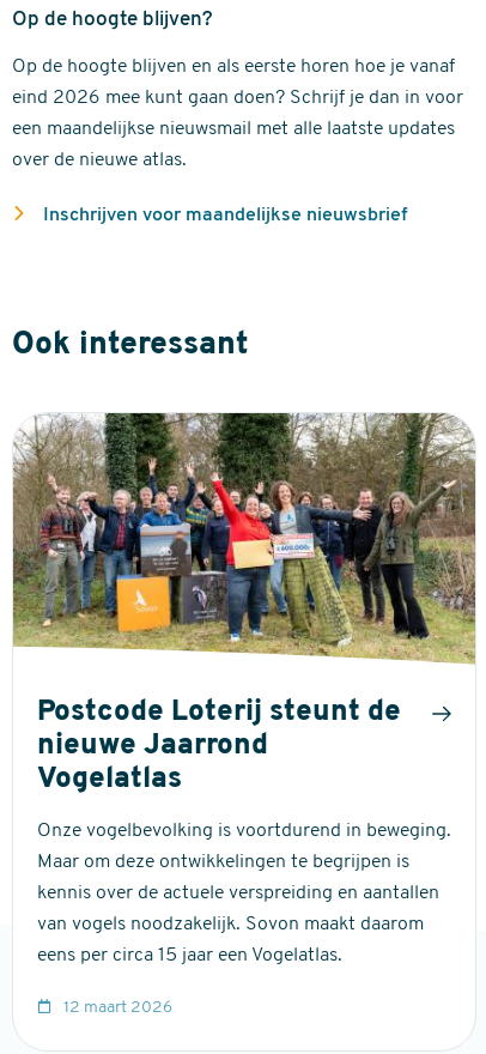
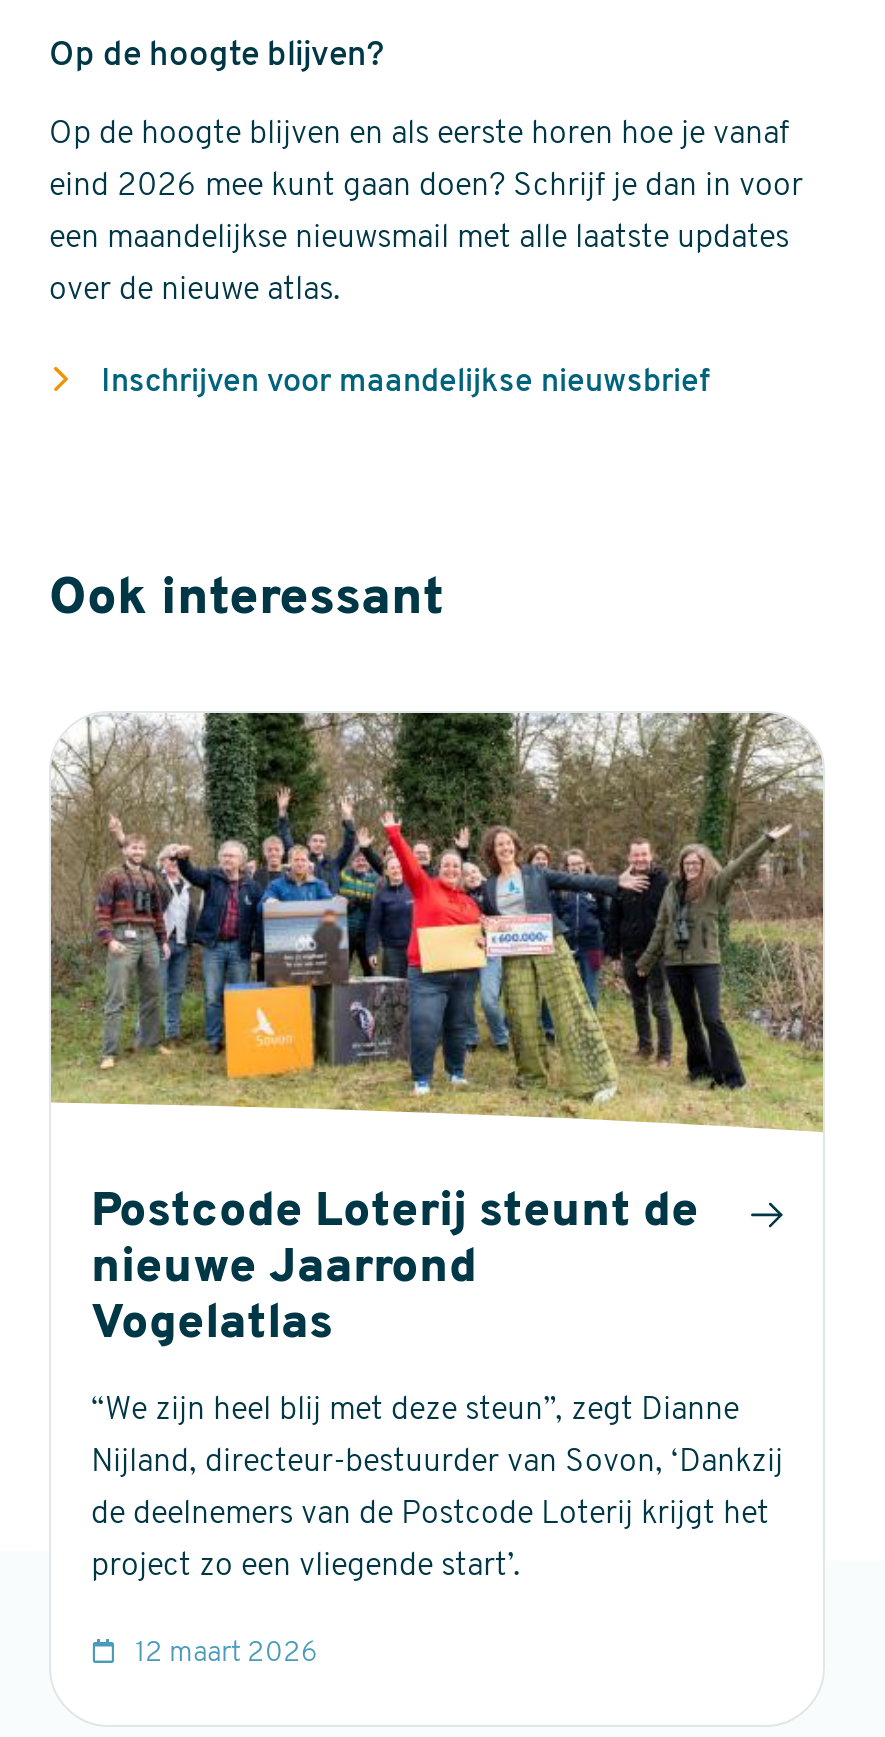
- Onze vogelbevolking is voortdurend in beweging.
- Maar om deze ontwikkelingen te begrijpen is
- kennis over de actuele verspreiding en aantallen
- van vogels noodzakelijk. Sovon maakt daarom
- eens per circa 15 jaar een Vogelatlas.
+ “We zijn heel blij met deze steun”, zegt Dianne
+ Nijland, directeur-bestuurder van Sovon, ‘Dankzij
+ de deelnemers van de Postcode Loterij krijgt het
+ project zo een vliegende start’.
